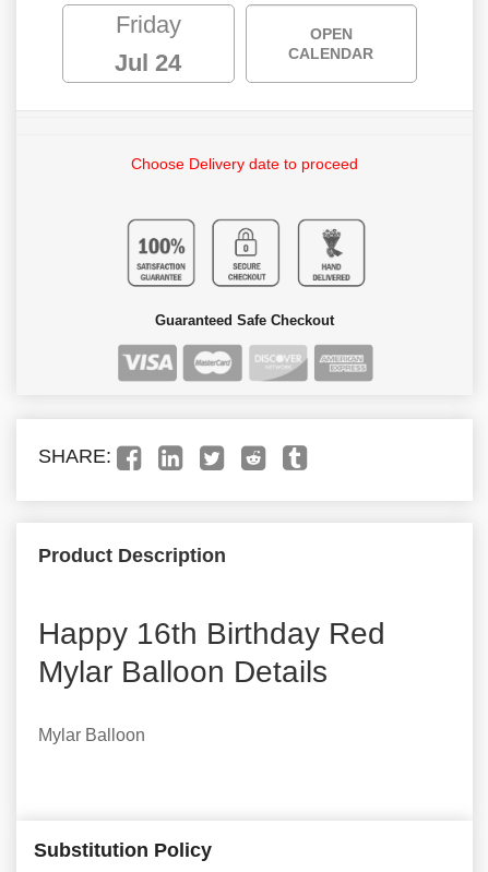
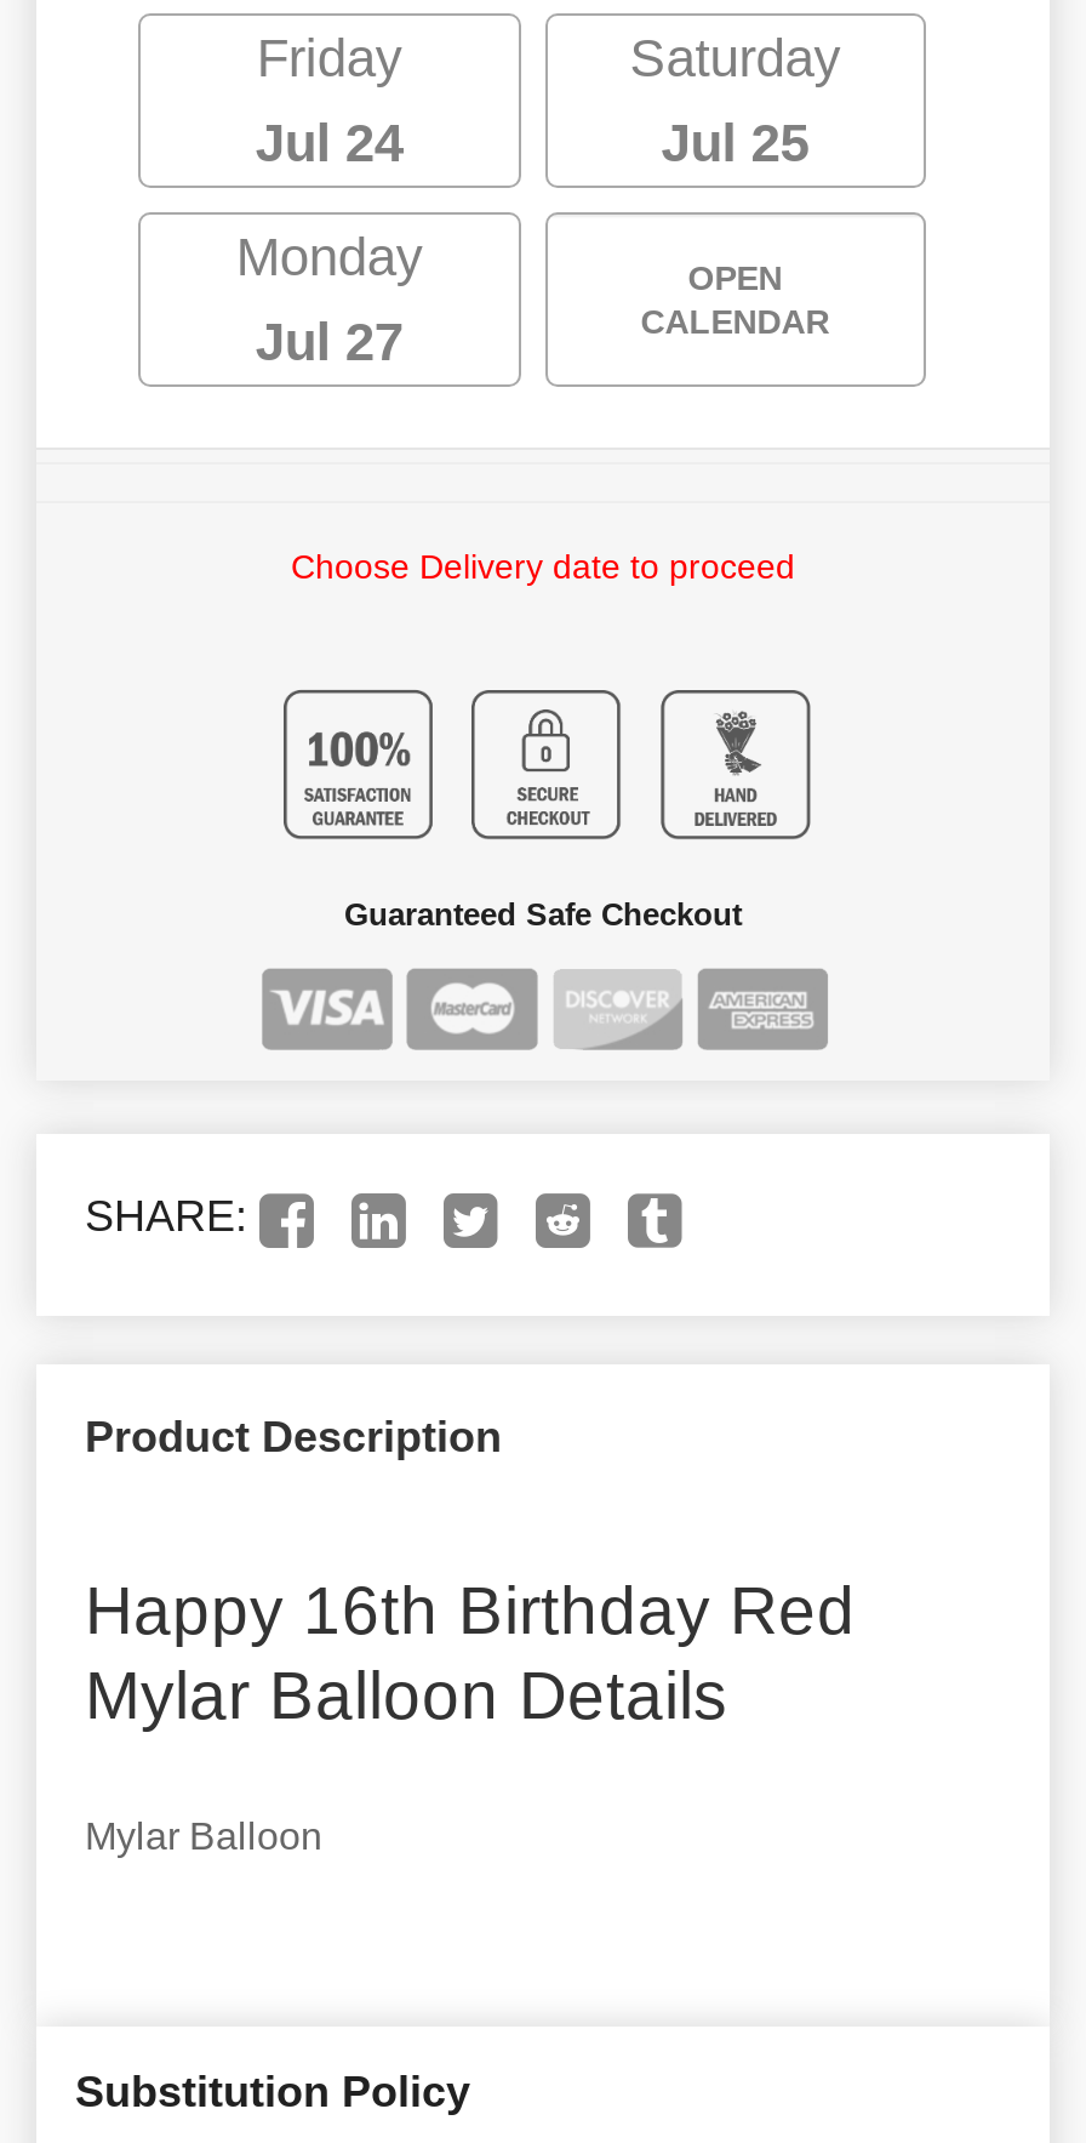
+ Saturday
+ Jul 25
+ Monday
+ Jul 27
